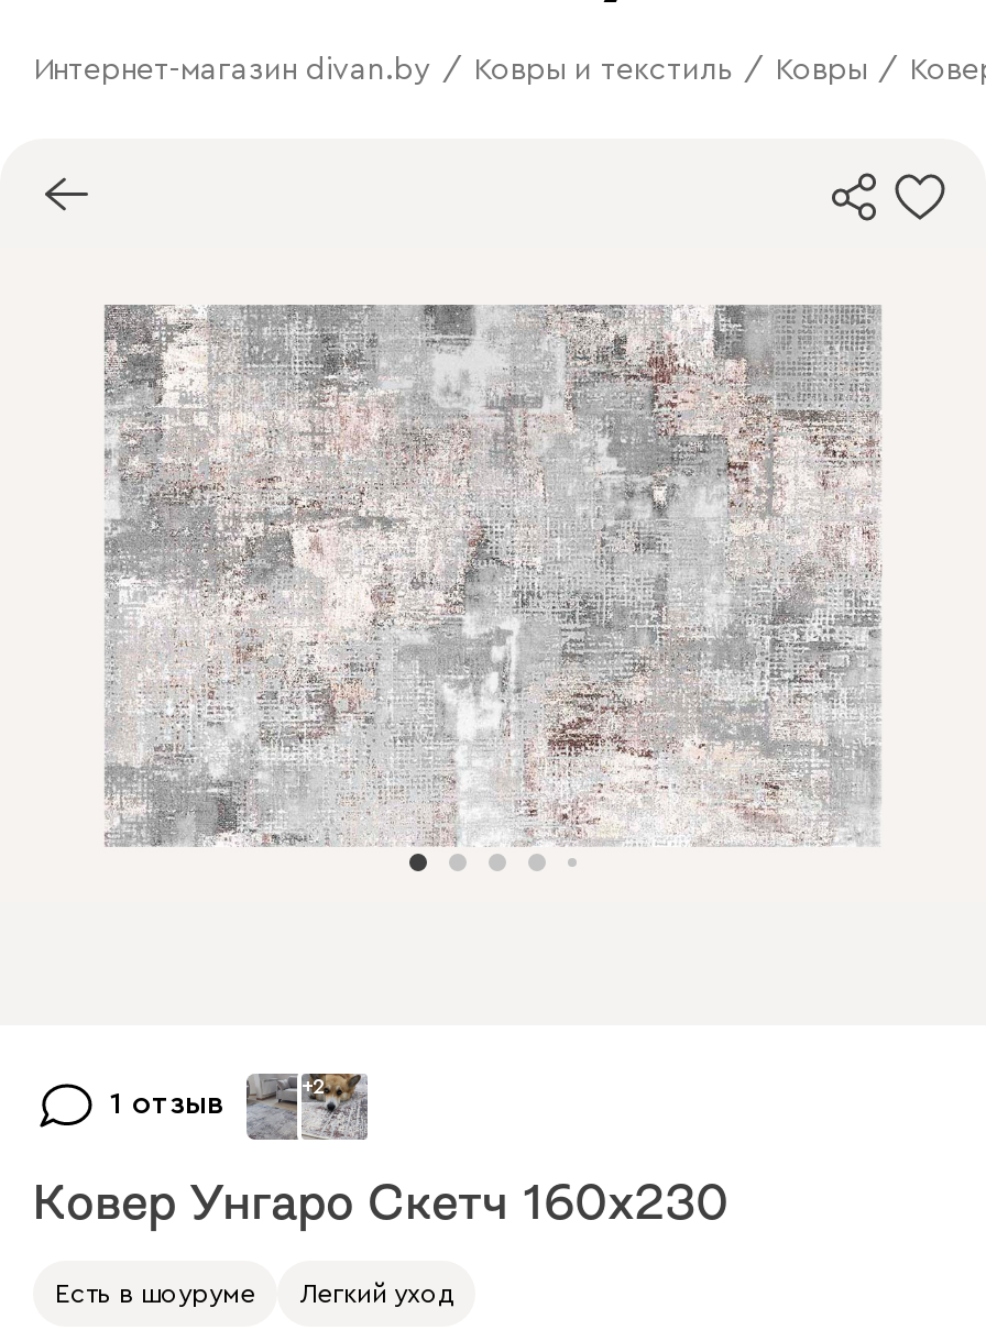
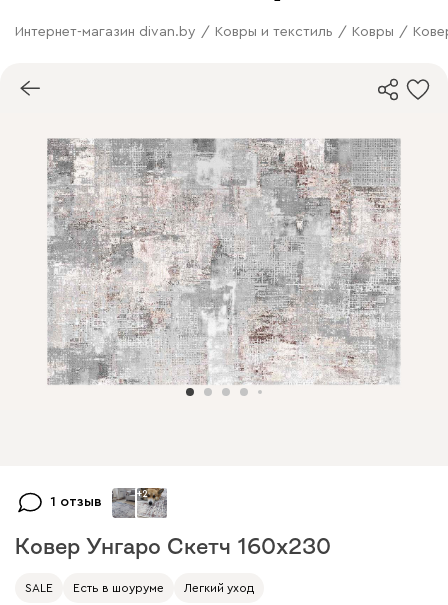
+ SALE
